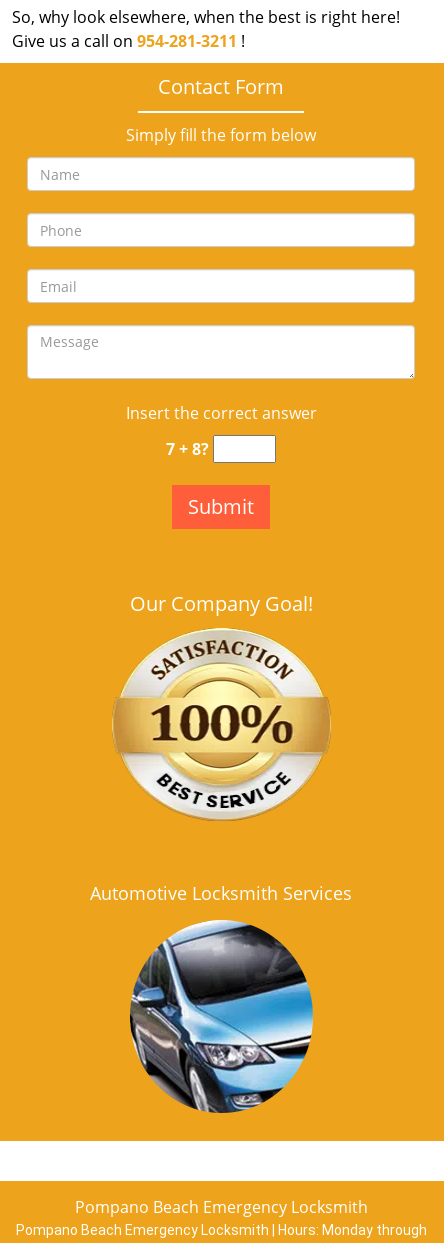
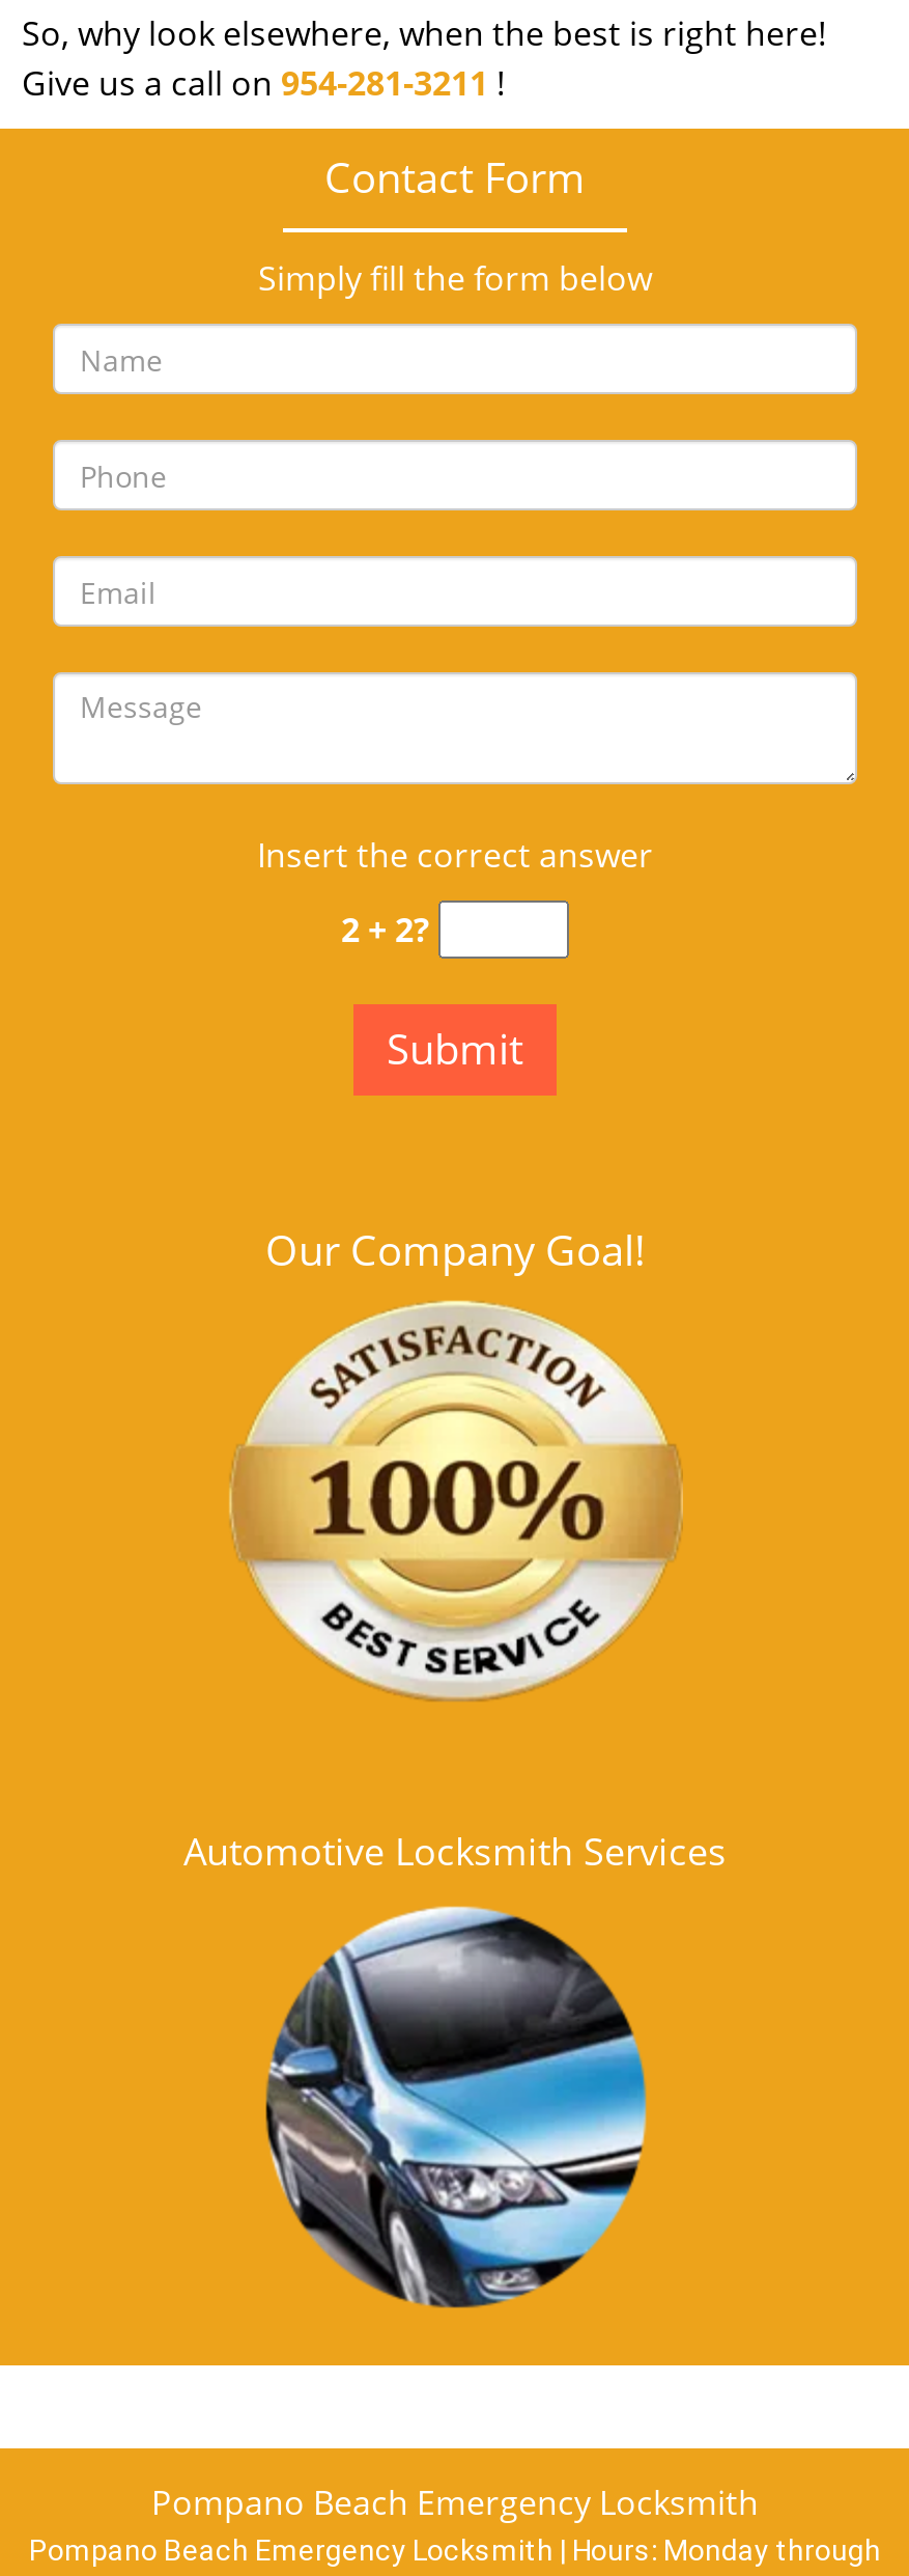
- 7 + 8?
+ 2 + 2?
